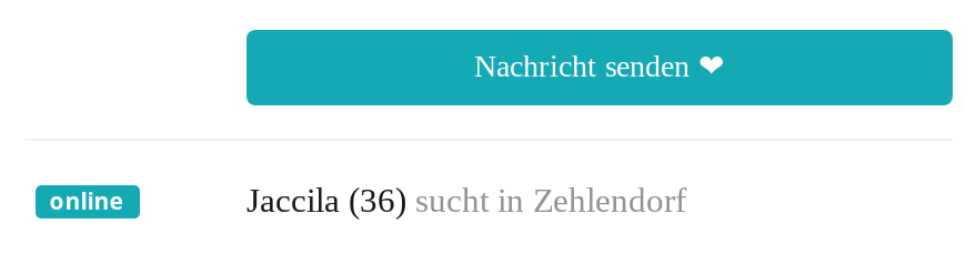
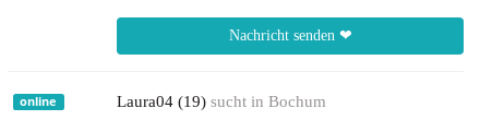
- Jaccila (36) sucht in Zehlendorf
+ Laura04 (19) sucht in Bochum
